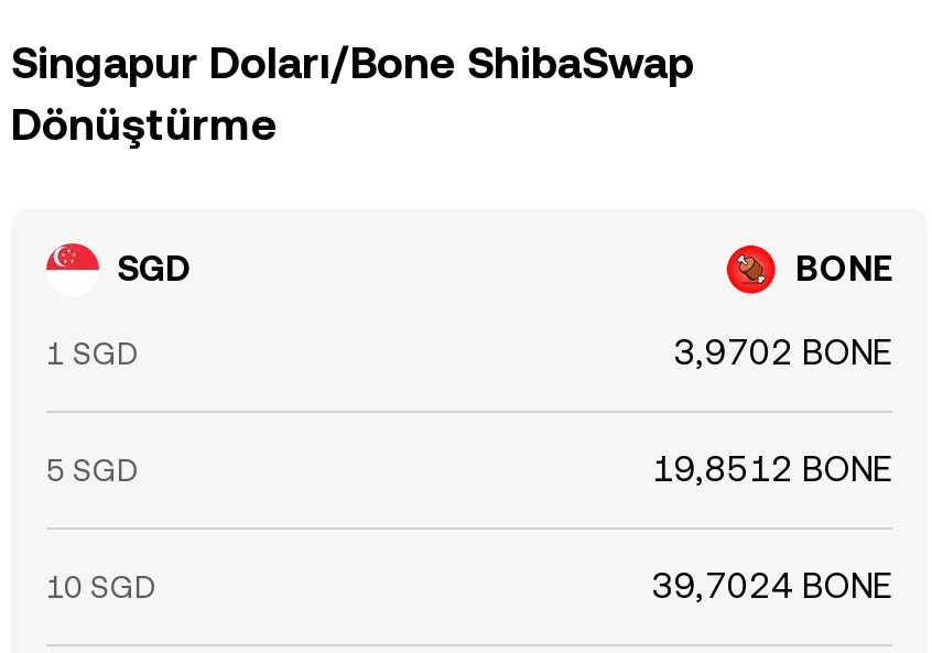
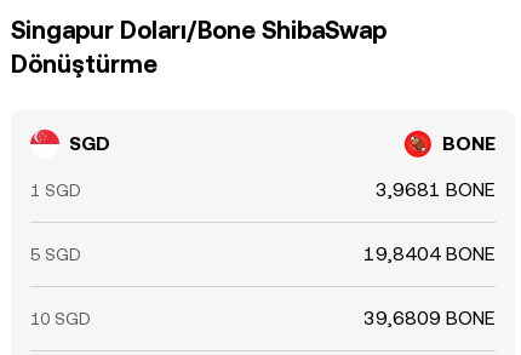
- 3,9702 BONE
+ 3,9681 BONE

- 19,8512 BONE
+ 19,8404 BONE

- 39,7024 BONE
+ 39,6809 BONE
